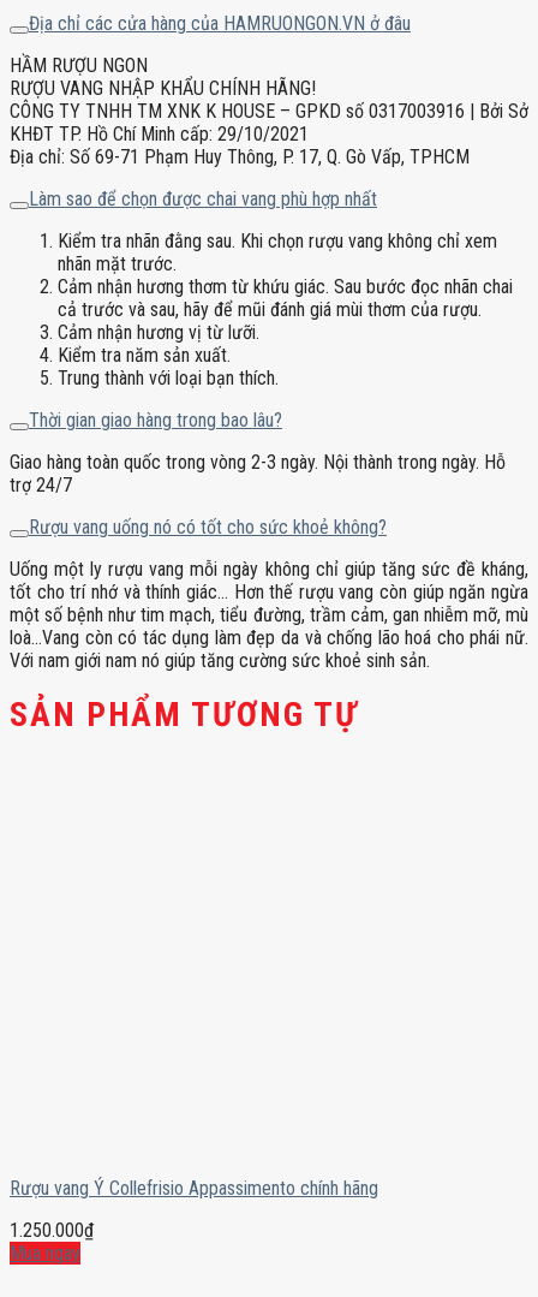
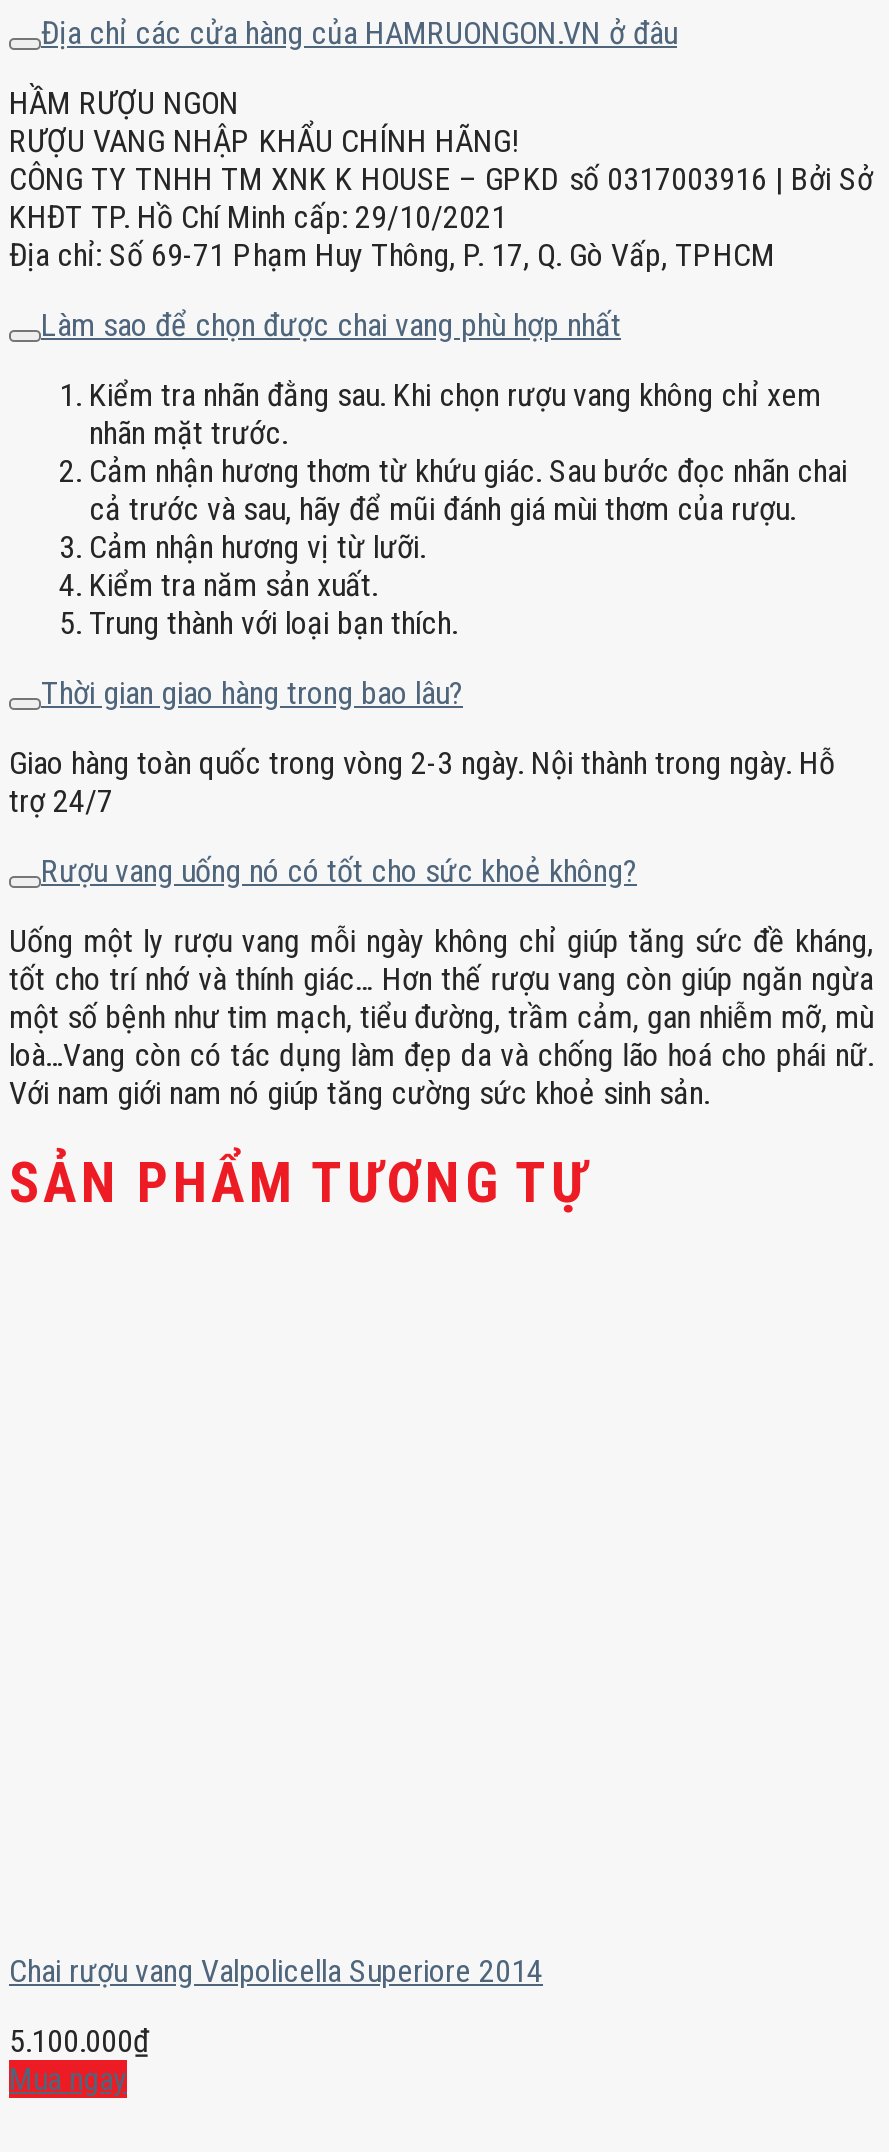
- Rượu vang Ý Collefrisio Appassimento chính hãng
+ Chai rượu vang Valpolicella Superiore 2014

- 1.250.000₫
+ 5.100.000₫
